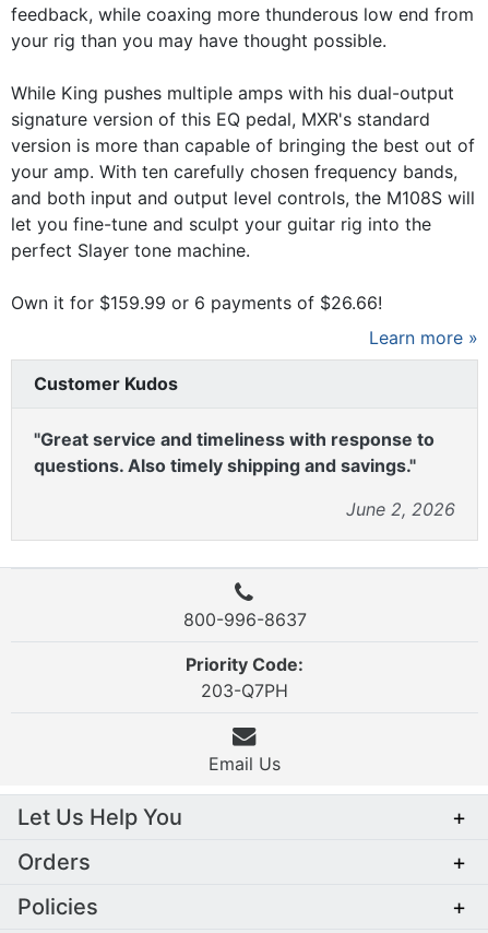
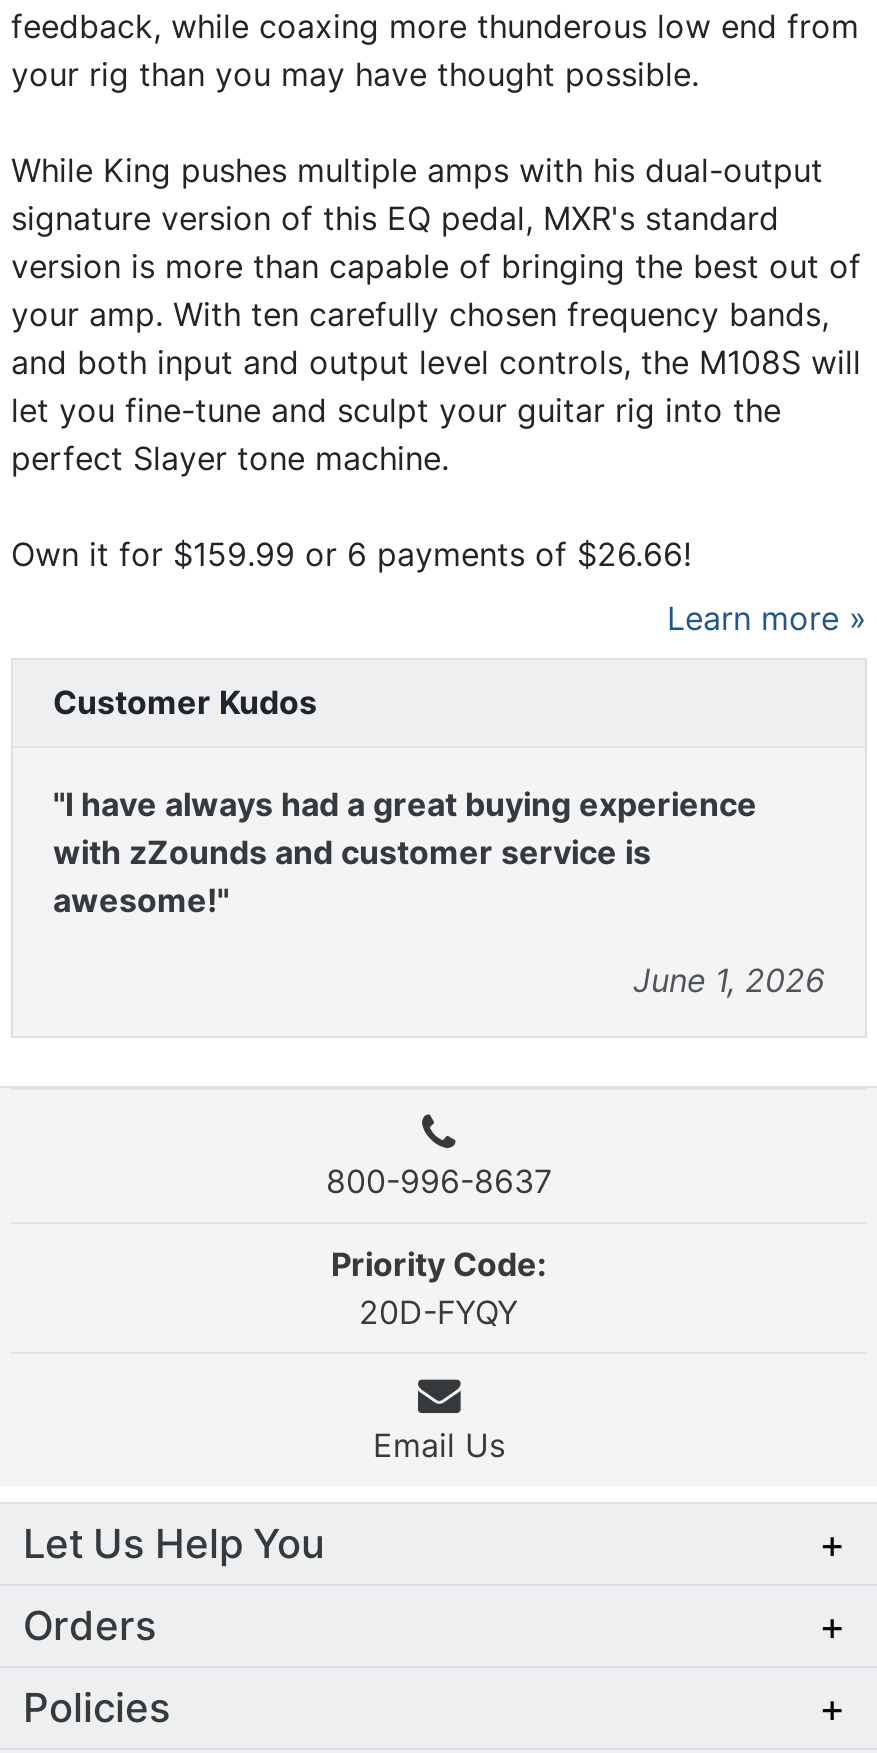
- "Great service and timeliness with response to
- questions. Also timely shipping and savings."
+ "I have always had a great buying experience
+ with zZounds and customer service is
+ awesome!"

- June 2, 2026
+ June 1, 2026

- 203-Q7PH
+ 20D-FYQY
